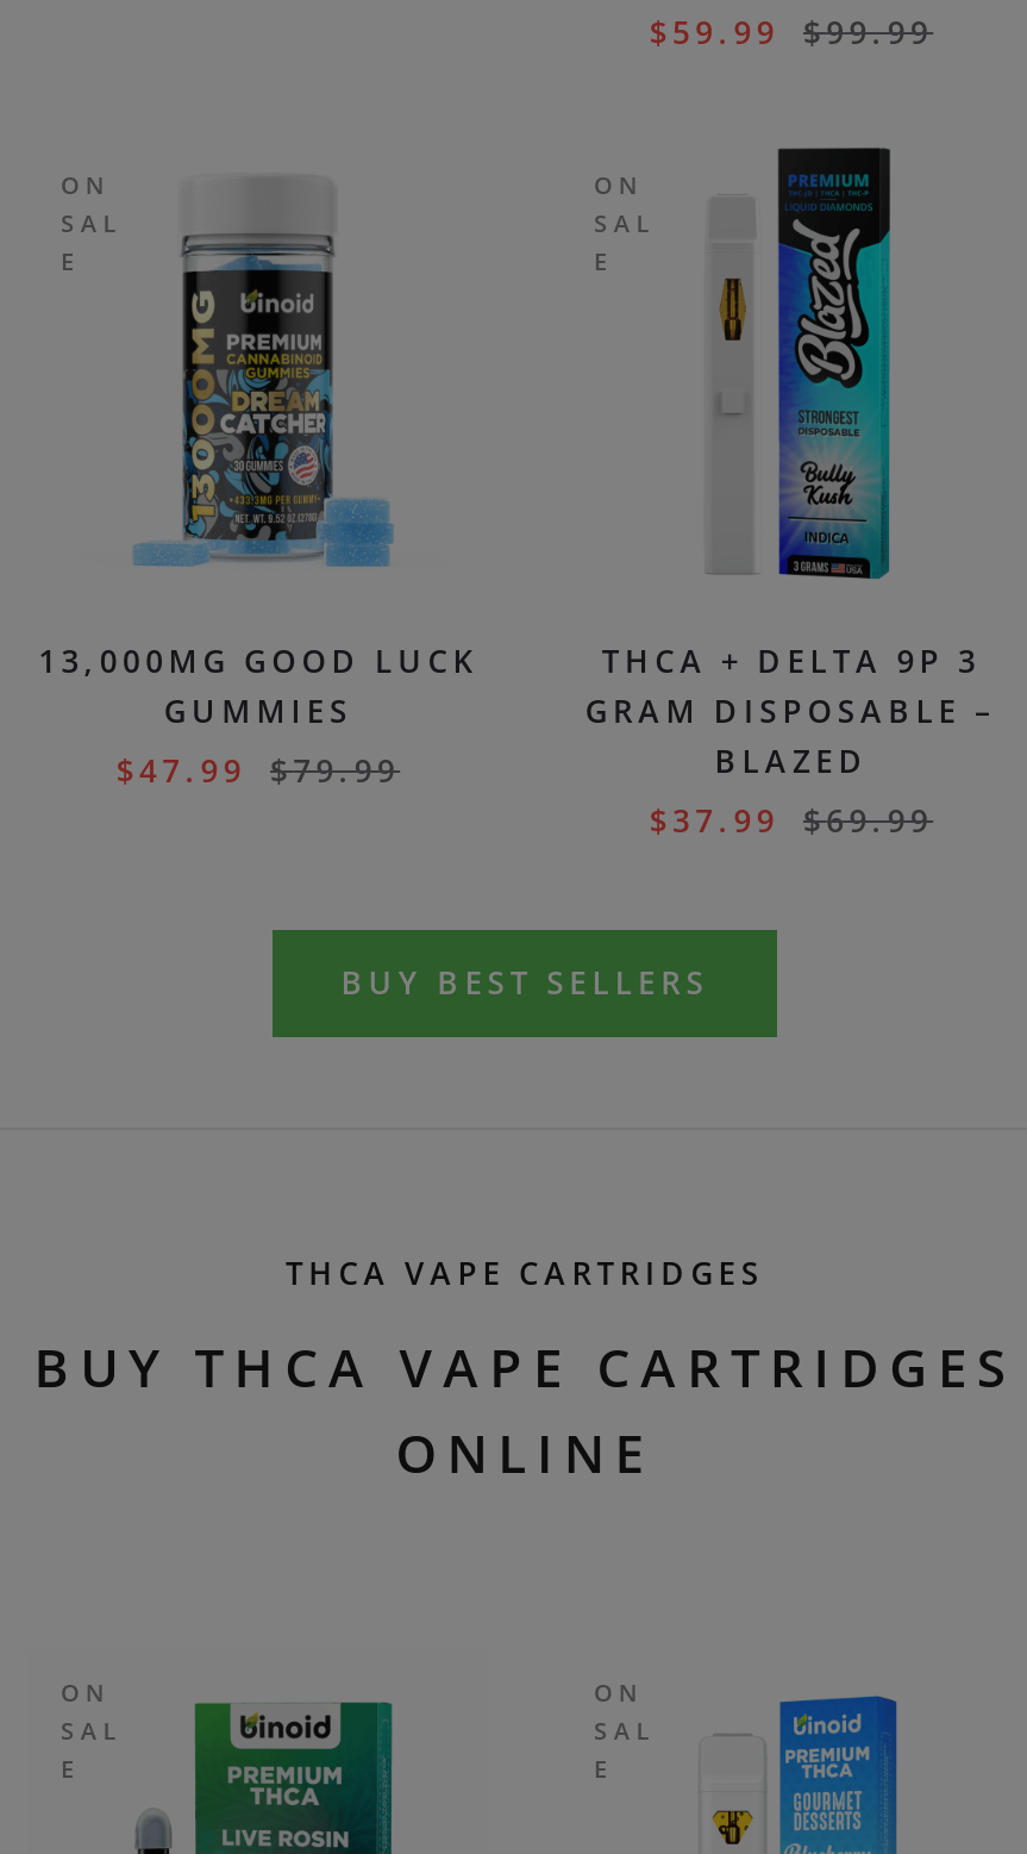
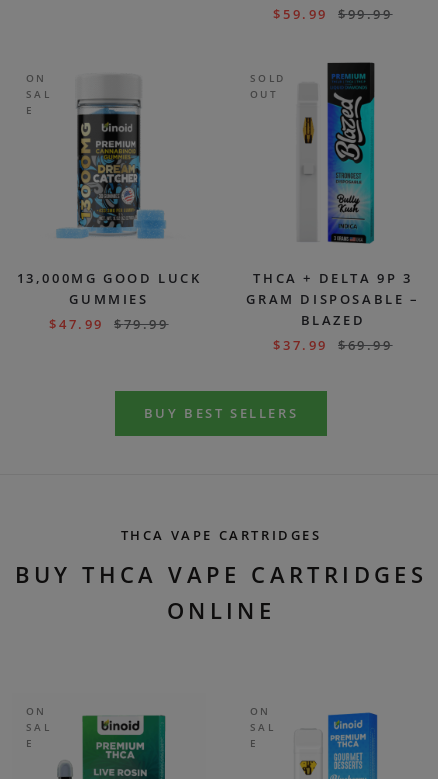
- ON
- SAL
- E
+ SOLD
+ OUT
